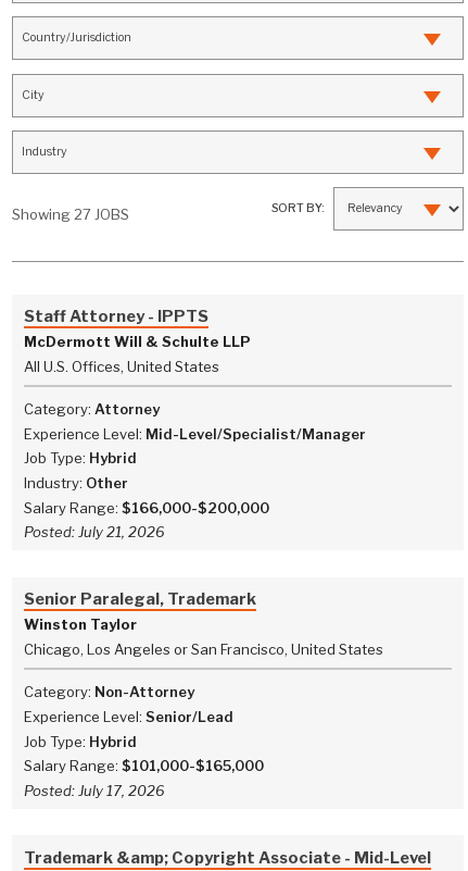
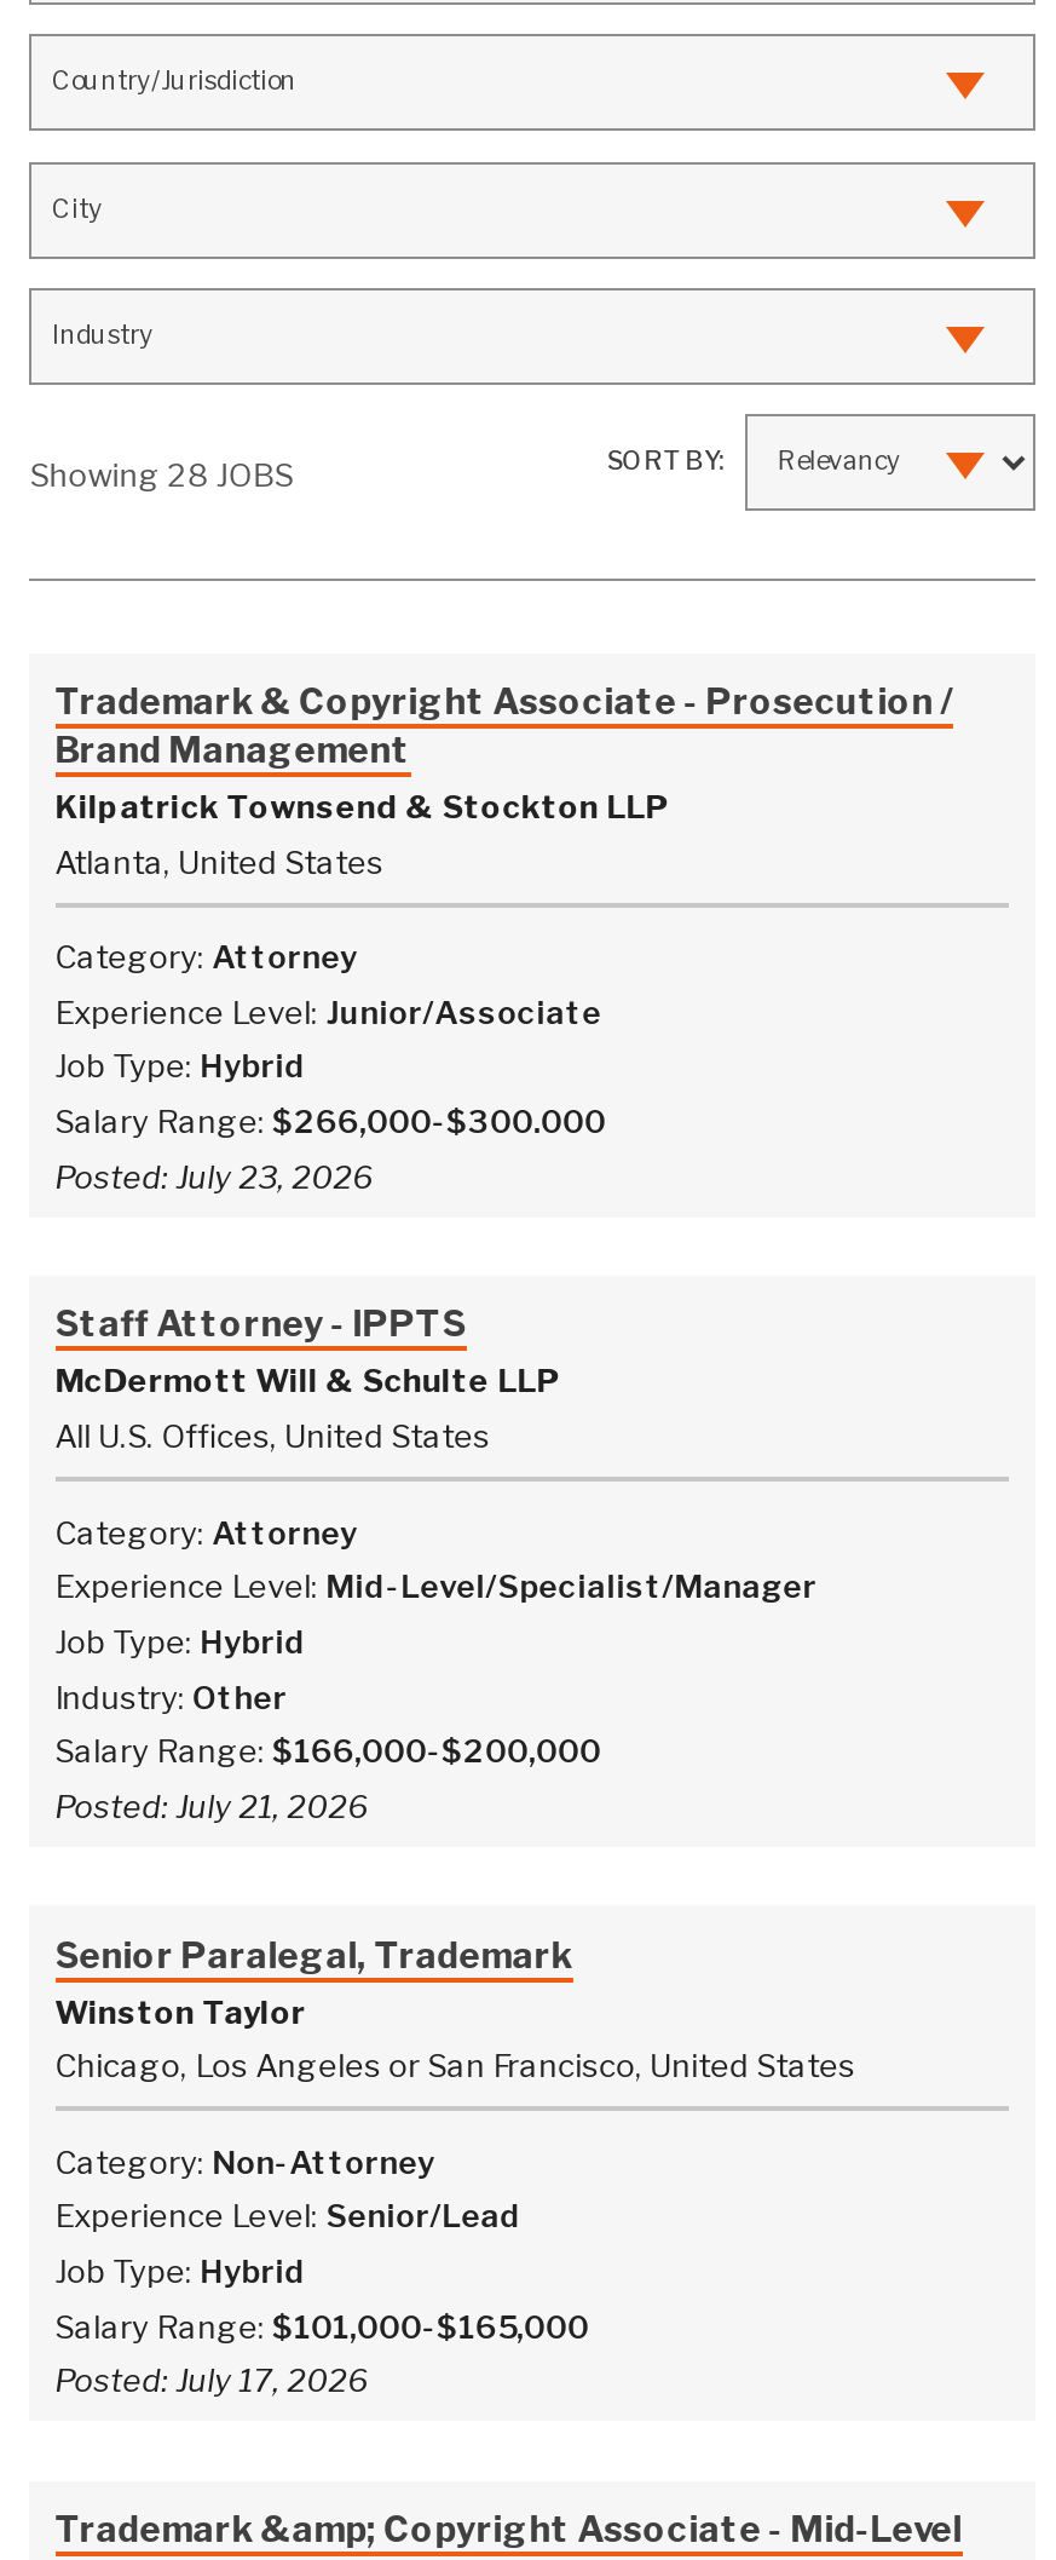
- Showing 27 JOBS
+ Showing 28 JOBS

+ Trademark & Copyright Associate - Prosecution /
+ Brand Management
+ Kilpatrick Townsend & Stockton LLP
+ Atlanta, United States
+ Category: Attorney
+ Experience Level: Junior/Associate
+ Job Type: Hybrid
+ Salary Range: $266,000-$300.000
+ Posted: July 23, 2026
